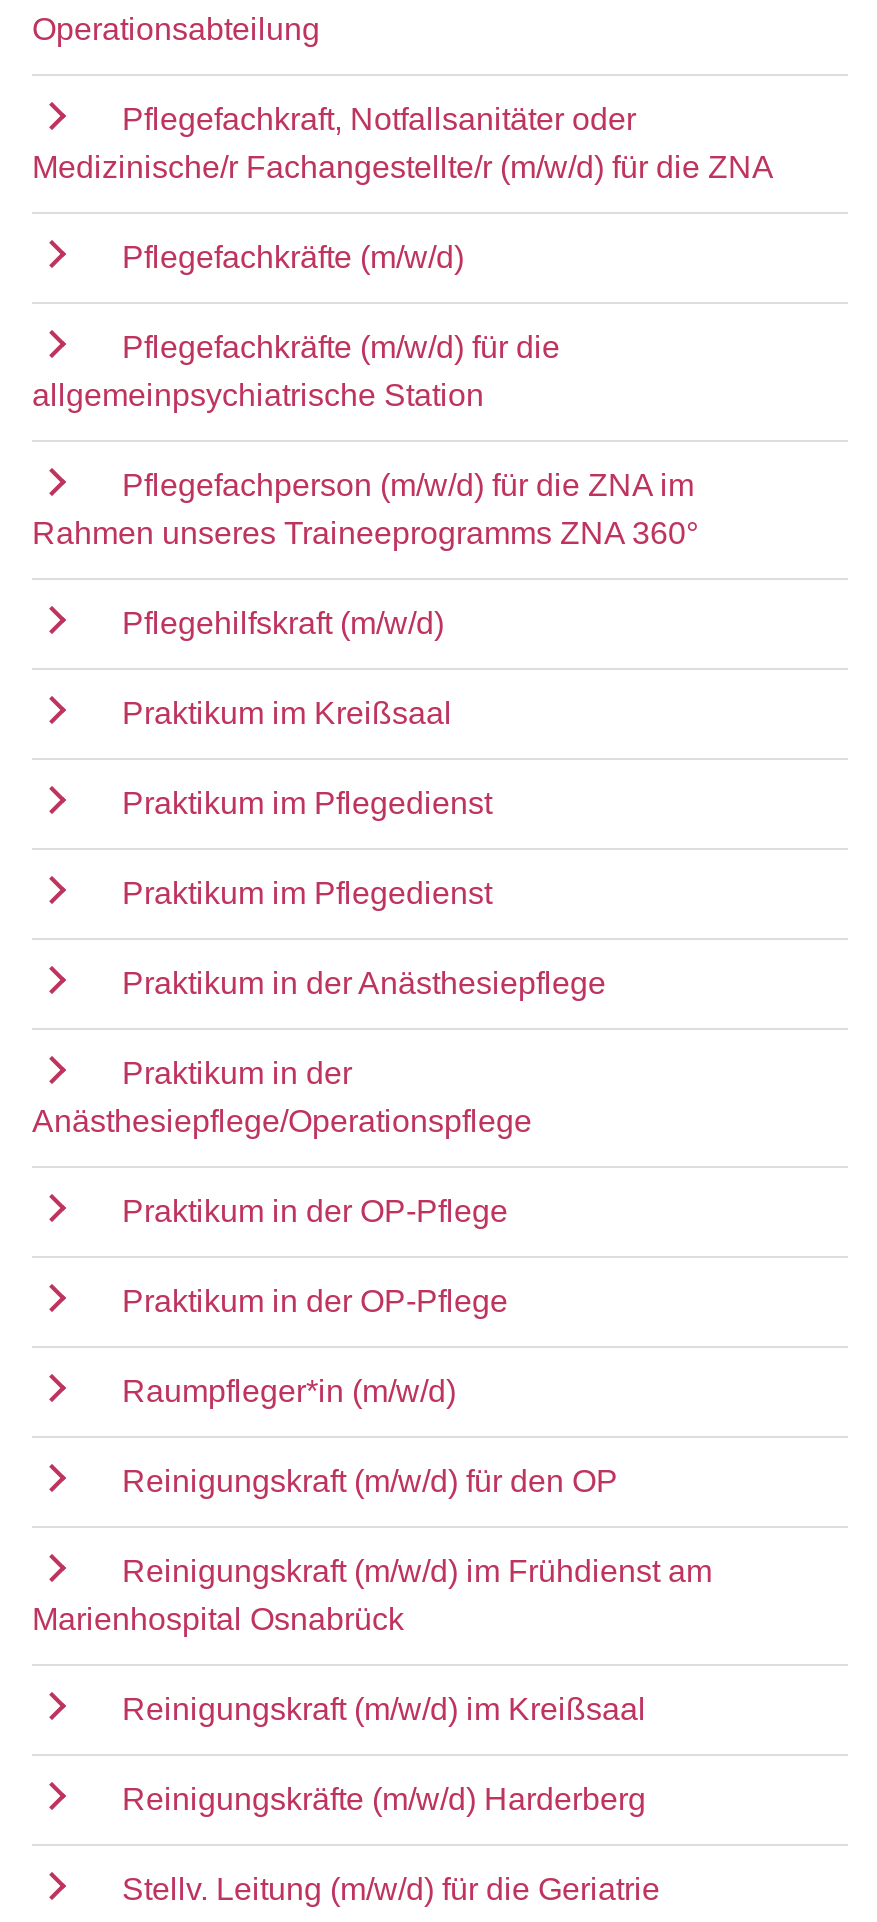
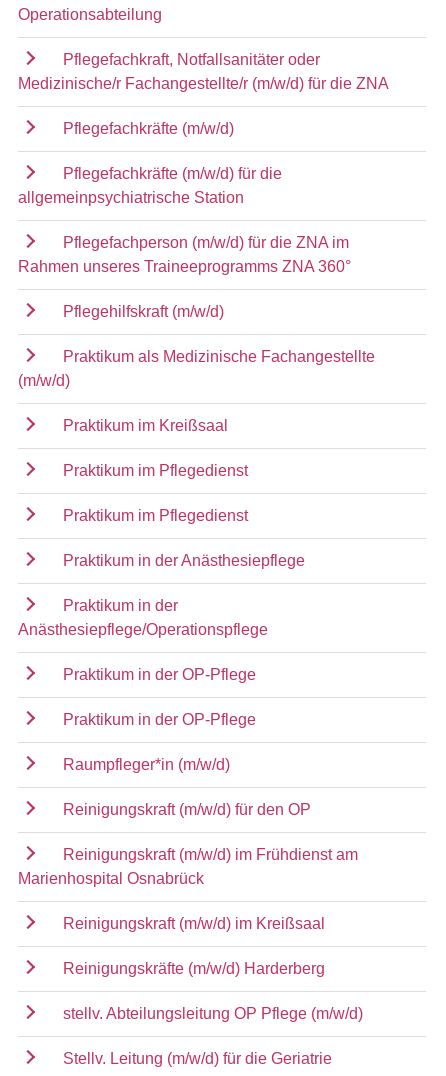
+ Praktikum als Medizinische Fachangestellte
+ (m/w/d)

+ stellv. Abteilungsleitung OP Pflege (m/w/d)
